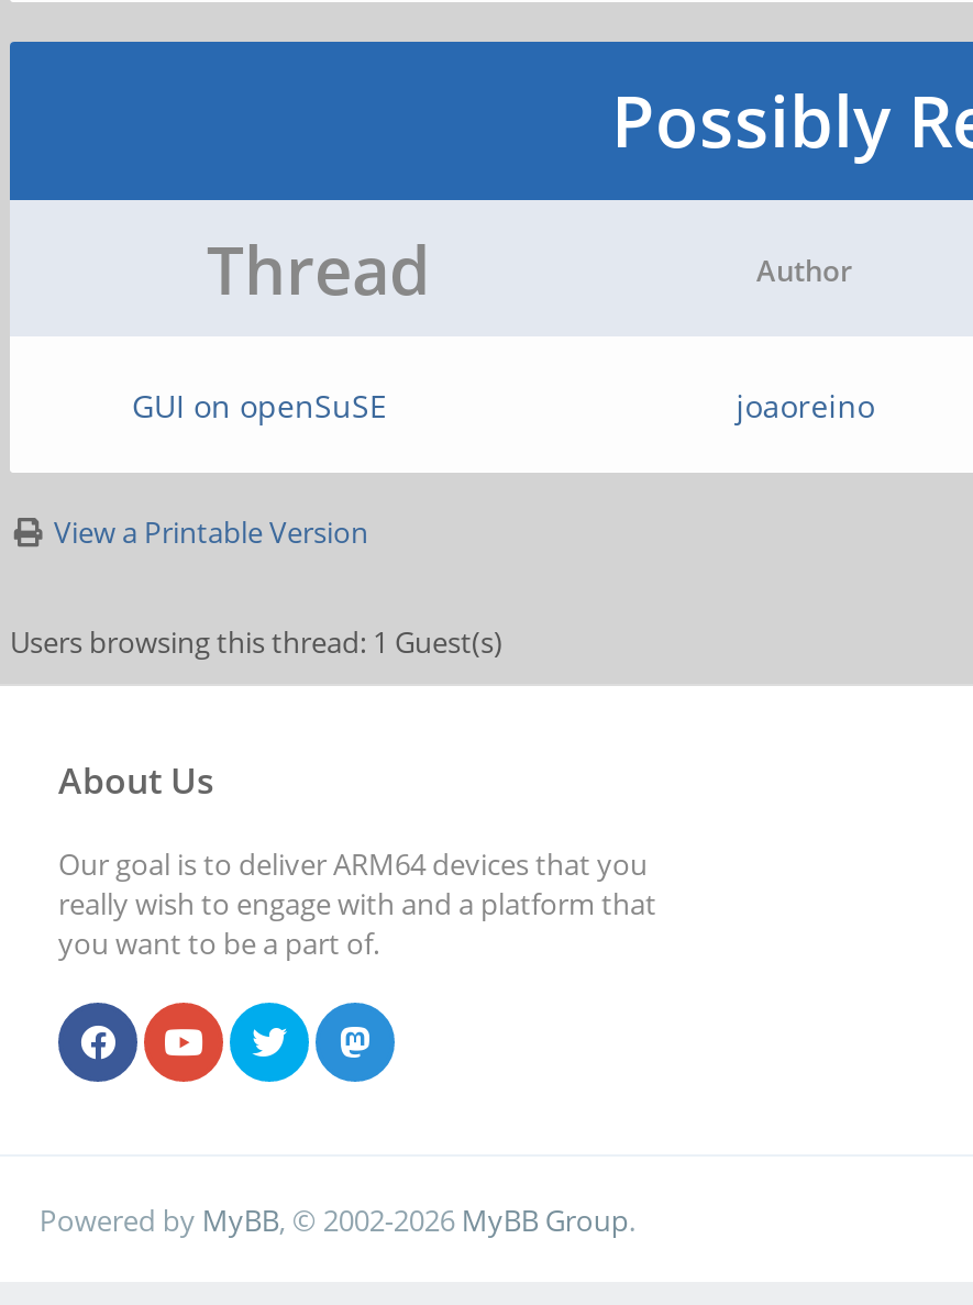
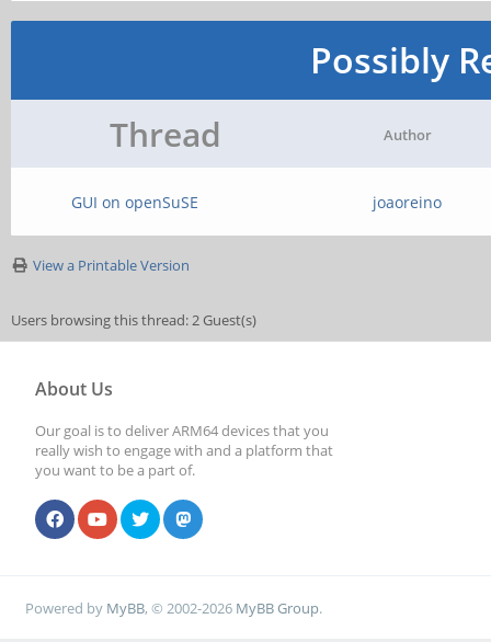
- Users browsing this thread: 1 Guest(s)
+ Users browsing this thread: 2 Guest(s)
